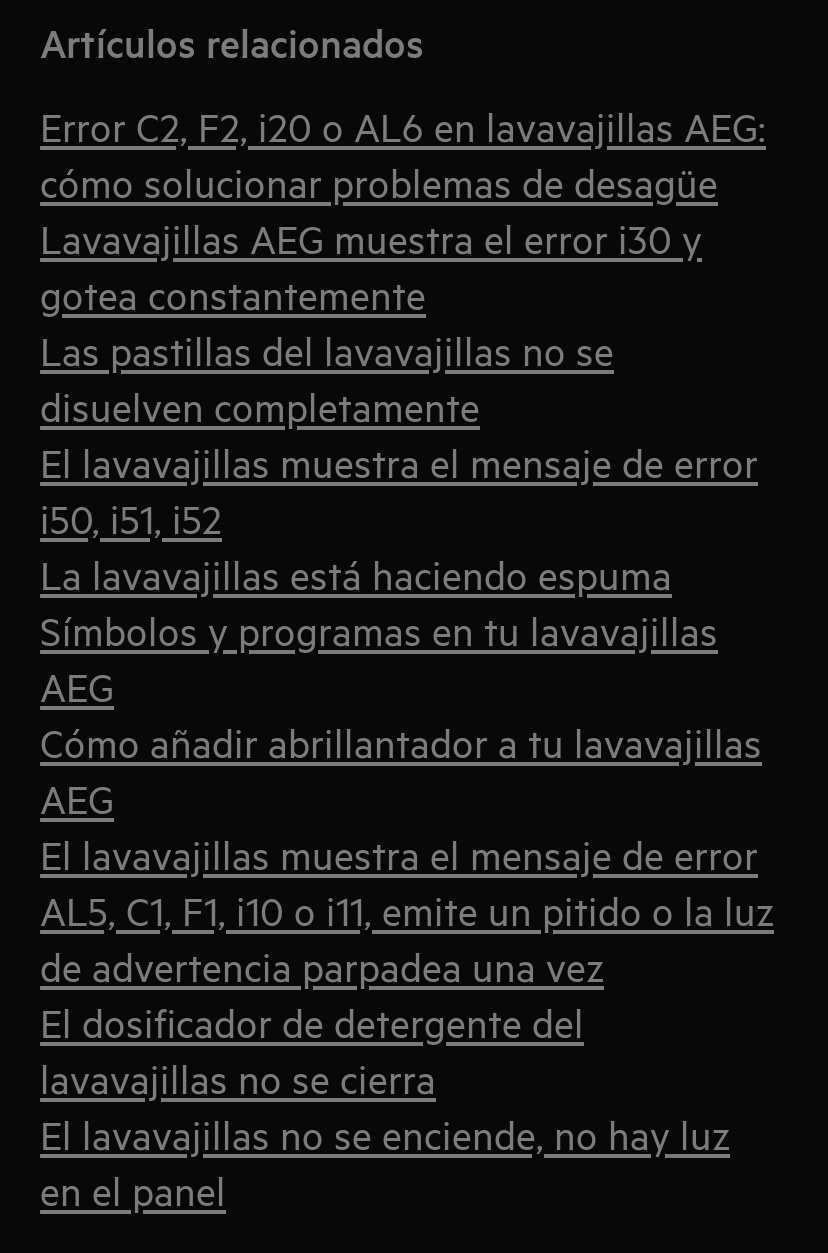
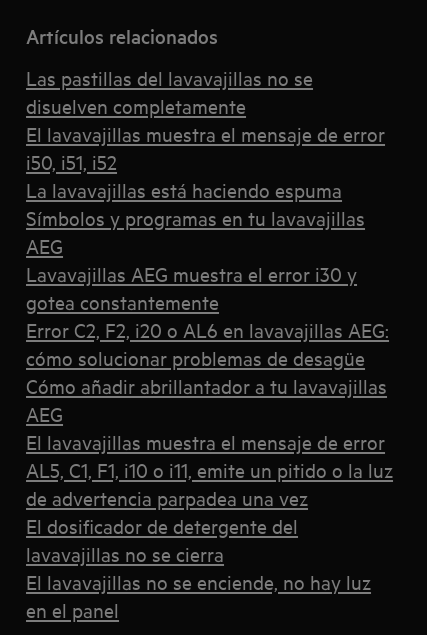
moved down: Lavavajillas AEG muestra el error i30 y | gotea constantemente | Error C2, F2, i20 o AL6 en lavavajillas AEG: | cómo solucionar problemas de desagüe

moved up: Las pastillas del lavavajillas no se | disuelven completamente | El lavavajillas muestra el mensaje de error | i50, i51, i52 | La lavavajillas está haciendo espuma | Símbolos y programas en tu lavavajillas | AEG
